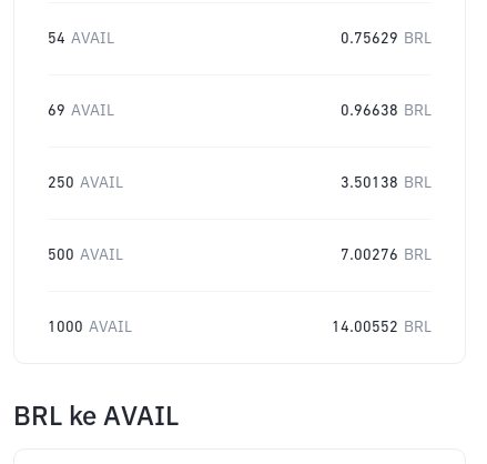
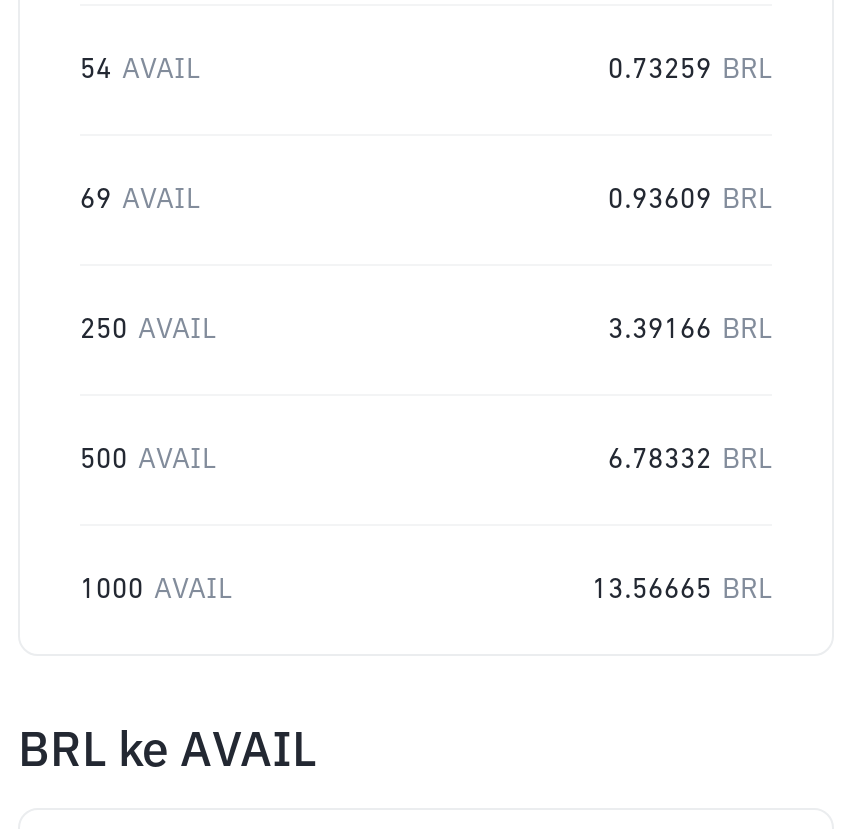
- 0.75629 BRL
+ 0.73259 BRL

- 0.96638 BRL
+ 0.93609 BRL

- 3.50138 BRL
+ 3.39166 BRL

- 7.00276 BRL
+ 6.78332 BRL

- 14.00552 BRL
+ 13.56665 BRL
